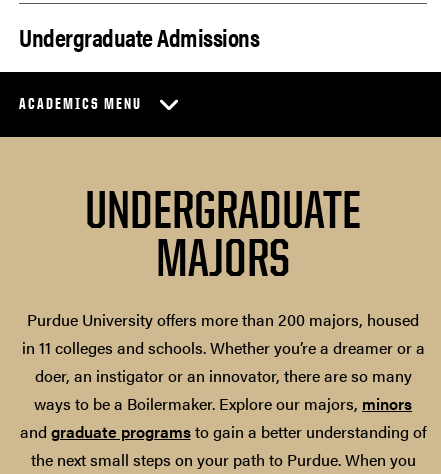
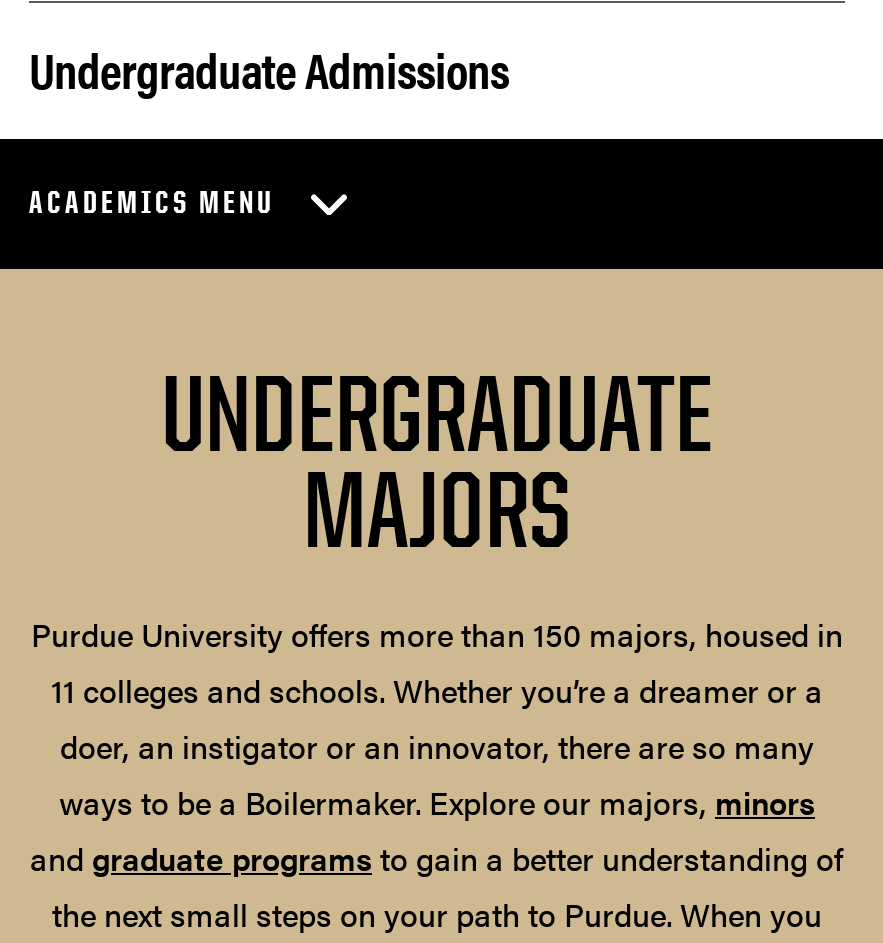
- Purdue University offers more than 200 majors, housed
- in 11 colleges and schools. Whether you’re a dreamer or a
+ Purdue University offers more than 150 majors, housed in
+ 11 colleges and schools. Whether you’re a dreamer or a
